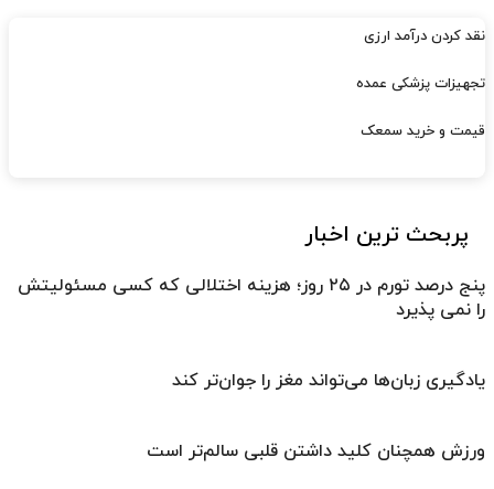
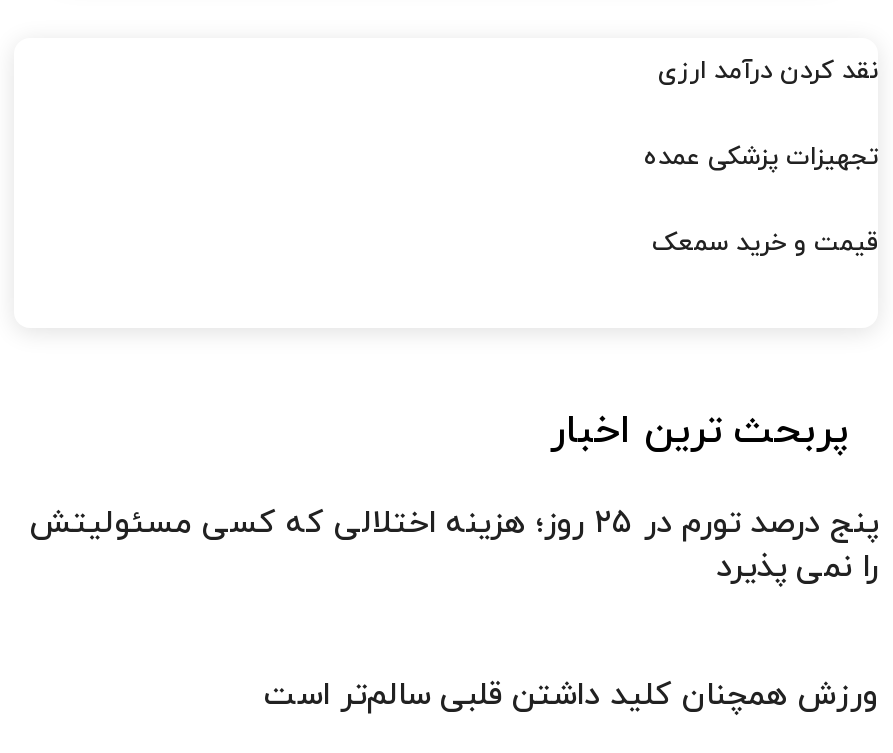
- یادگیری زبان‌ها می‌تواند مغز را جوان‌تر کند
